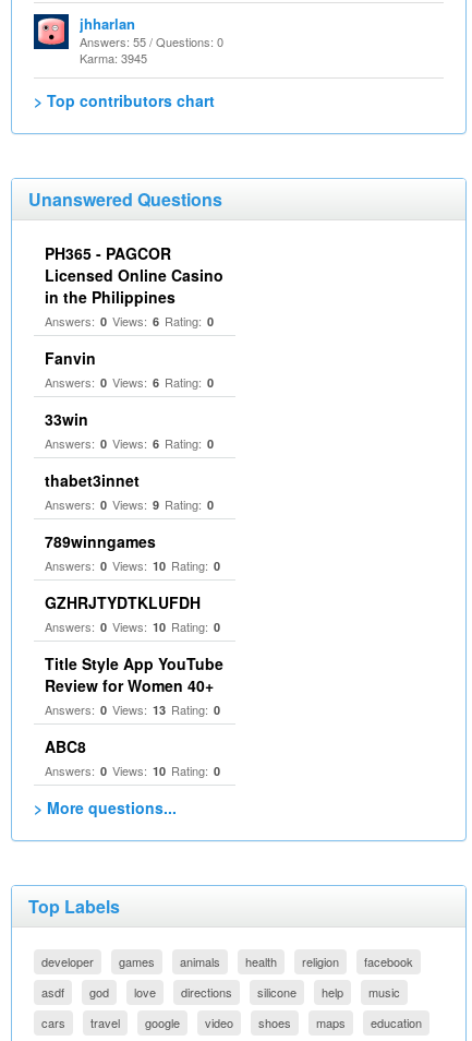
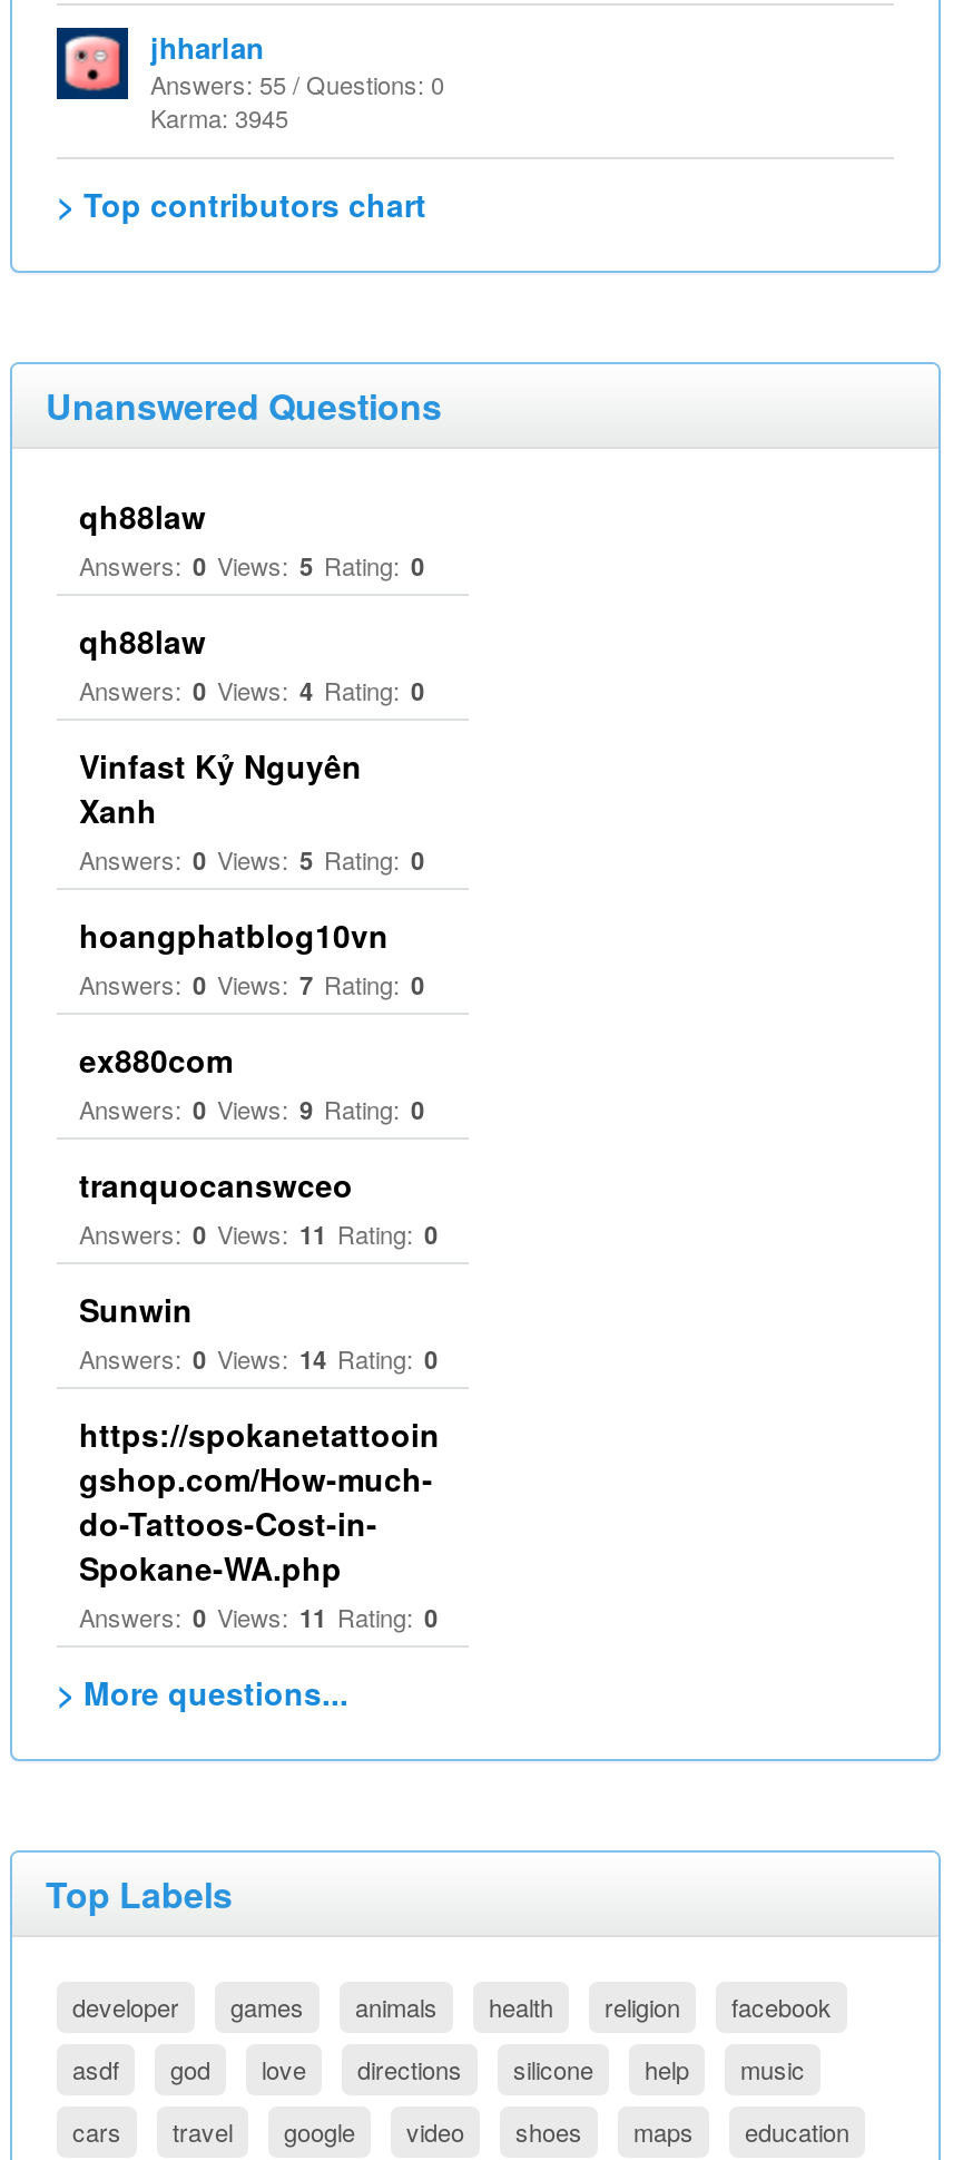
- PH365 - PAGCOR
- Licensed Online Casino
- in the Philippines
- Answers: 0 Views: 6 Rating: 0
- Fanvin
- Answers: 0 Views: 6 Rating: 0
- 33win
- Answers: 0 Views: 6 Rating: 0
- thabet3innet
+ qh88law
+ Answers: 0 Views: 5 Rating: 0
+ qh88law
+ Answers: 0 Views: 4 Rating: 0
+ Vinfast Kỷ Nguyên
+ Xanh
+ Answers: 0 Views: 5 Rating: 0
+ hoangphatblog10vn
+ Answers: 0 Views: 7 Rating: 0
+ ex880com

moved down: Answers: 0 Views: 9 Rating: 0

- 789winngames
- Answers: 0 Views: 10 Rating: 0
- GZHRJTYDTKLUFDH
- Answers: 0 Views: 10 Rating: 0
- Title Style App YouTube
- Review for Women 40+
- Answers: 0 Views: 13 Rating: 0
- ABC8
- Answers: 0 Views: 10 Rating: 0
+ tranquocanswceo
+ Answers: 0 Views: 11 Rating: 0
+ Sunwin
+ Answers: 0 Views: 14 Rating: 0
+ https://spokanetattooin
+ gshop.com/How-much-
+ do-Tattoos-Cost-in-
+ Spokane-WA.php
+ Answers: 0 Views: 11 Rating: 0
